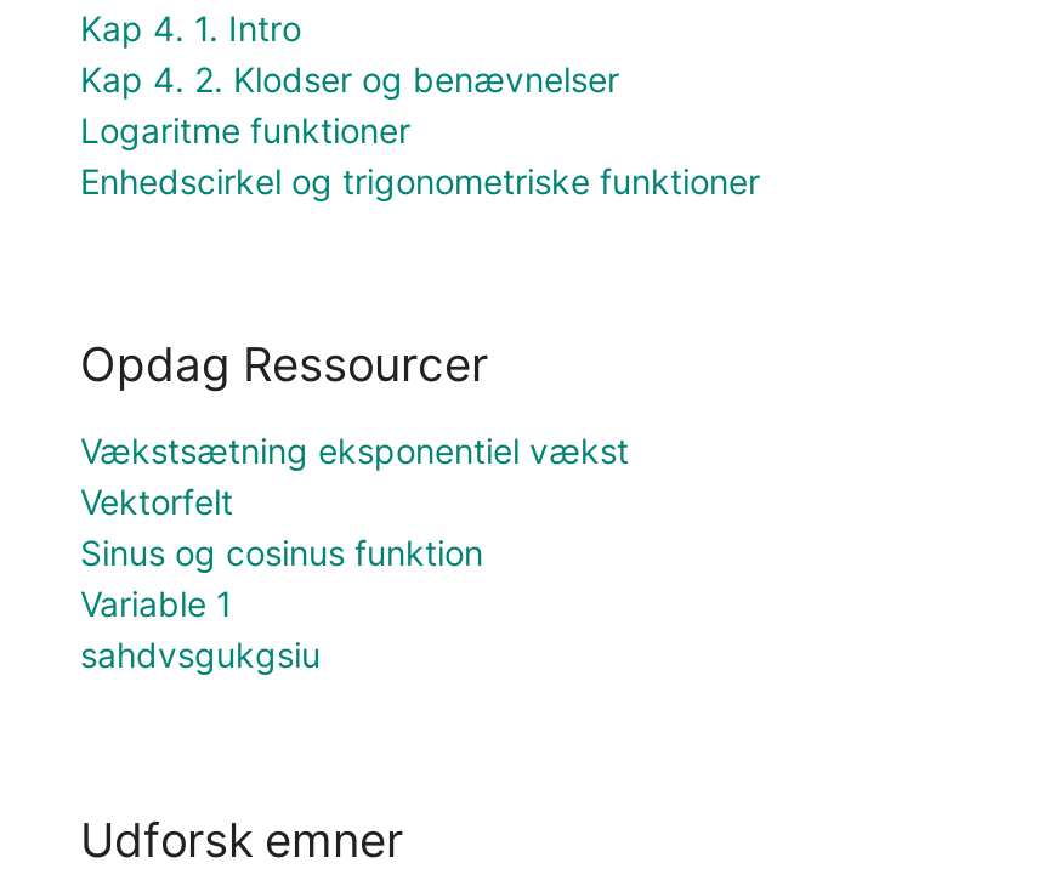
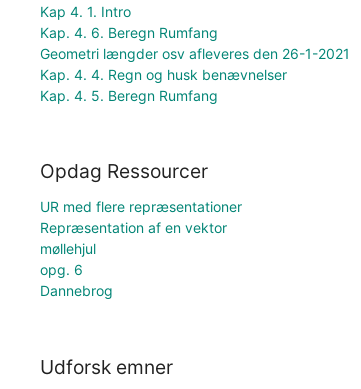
- Kap 4. 2. Klodser og benævnelser
- Logaritme funktioner
- Enhedscirkel og trigonometriske funktioner
+ Kap. 4. 6. Beregn Rumfang
+ Geometri længder osv afleveres den 26-1-2021
+ Kap. 4. 4. Regn og husk benævnelser
+ Kap. 4. 5. Beregn Rumfang

- Vækstsætning eksponentiel vækst
- Vektorfelt
- Sinus og cosinus funktion
- Variable 1
- sahdvsgukgsiu
+ UR med flere repræsentationer
+ Repræsentation af en vektor
+ møllehjul
+ opg. 6
+ Dannebrog
